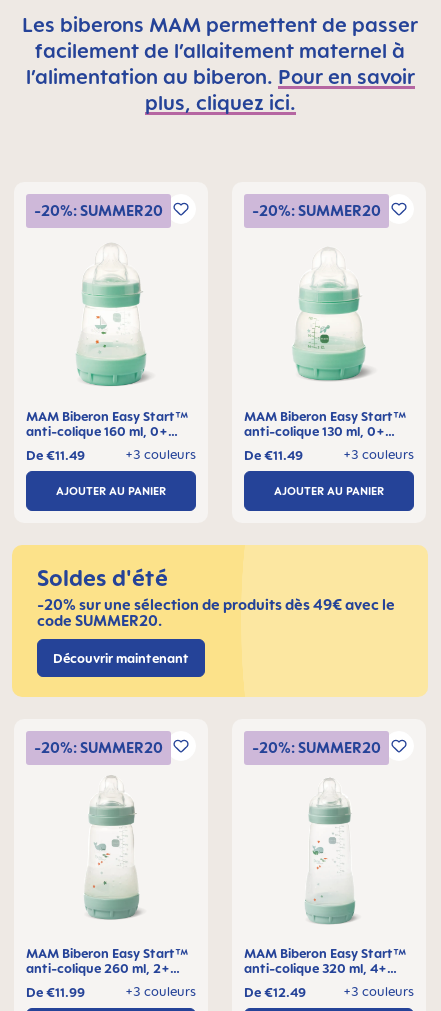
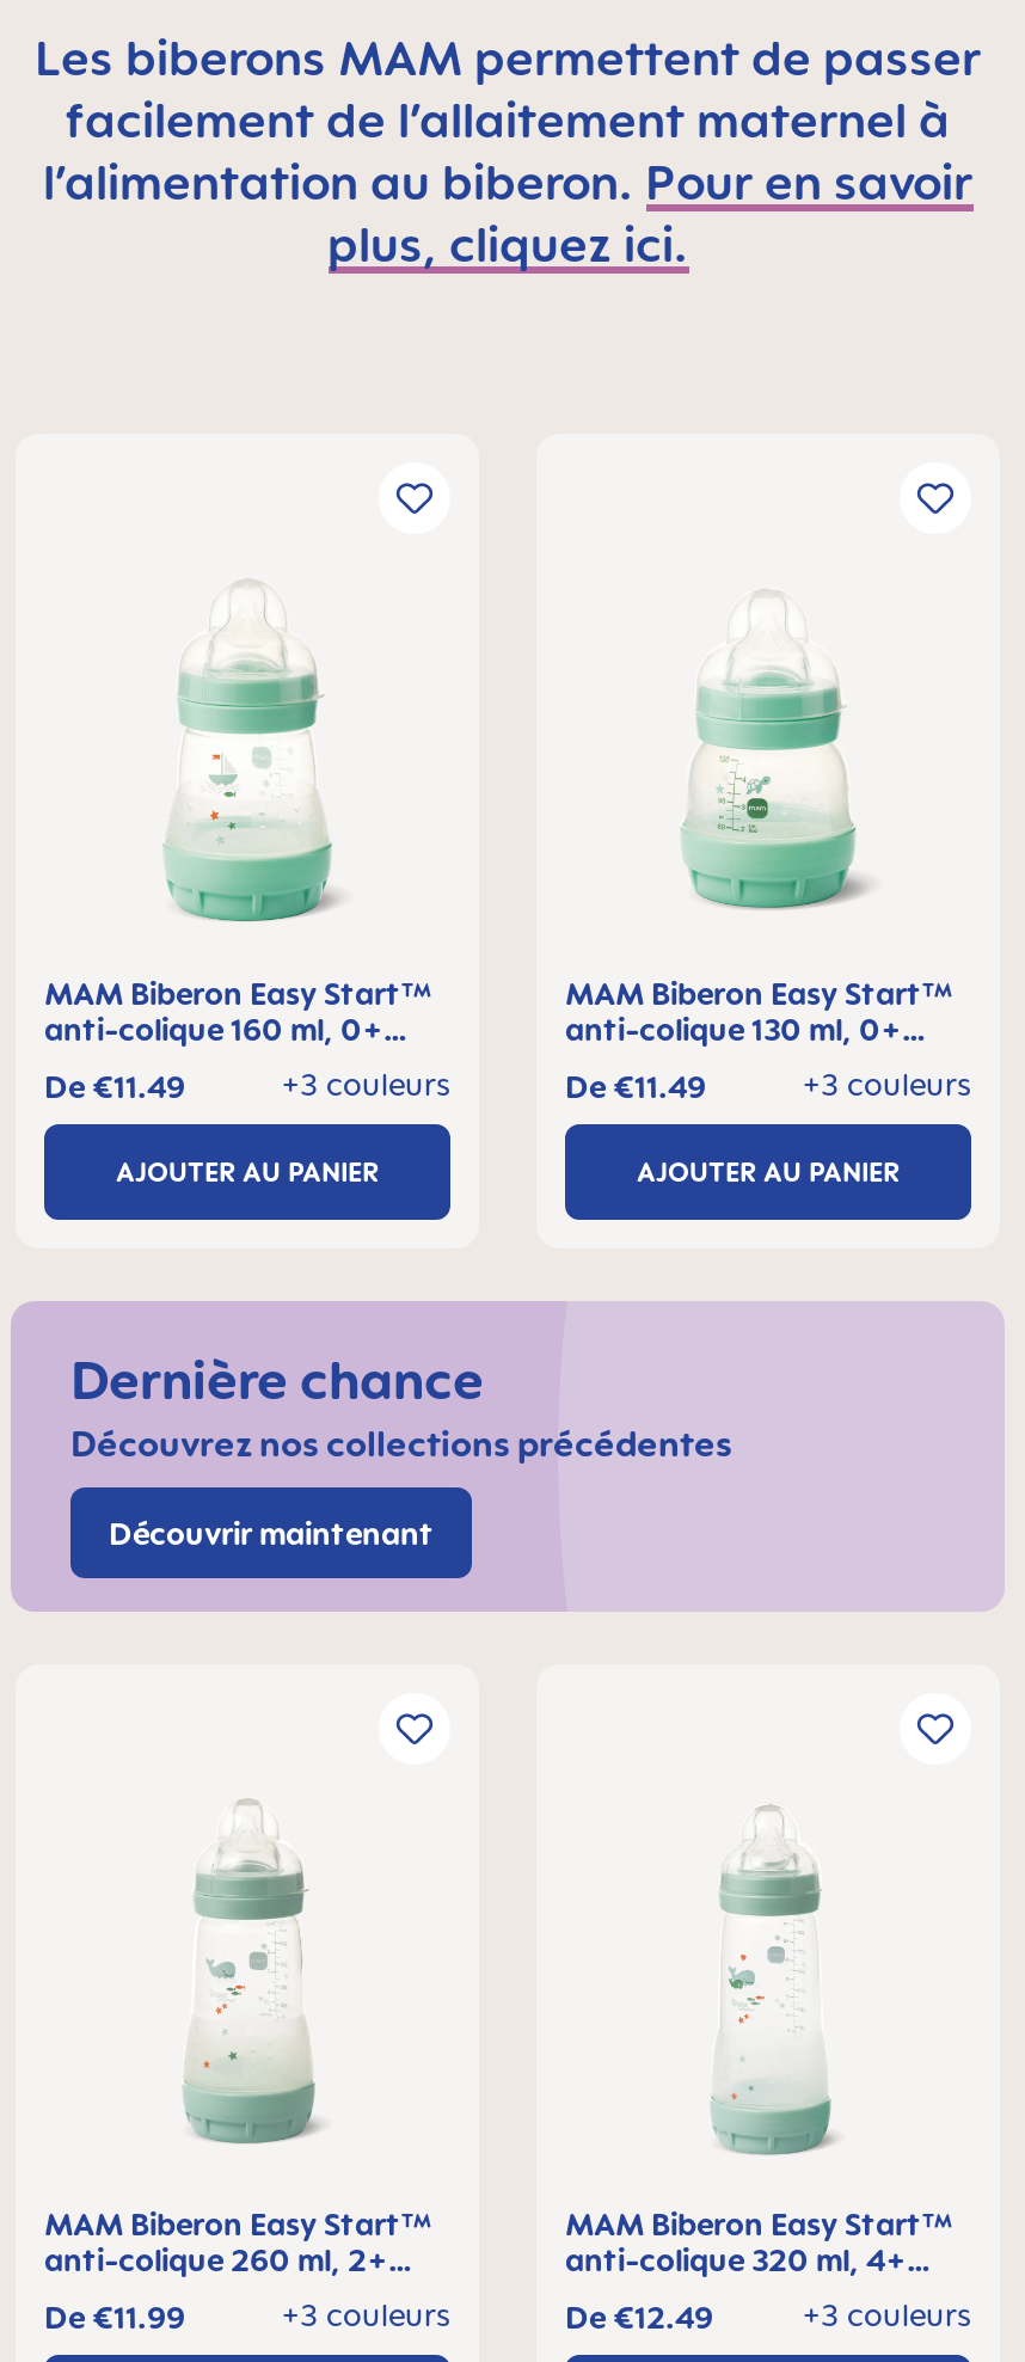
- -20%: SUMMER20

- -20%: SUMMER20

- [image]
- Soldes d'été
- -20% sur une sélection de produits dès 49€ avec le
- code SUMMER20.
+ [image]
+ Dernière chance
+ Découvrez nos collections précédentes

- -20%: SUMMER20

- -20%: SUMMER20
